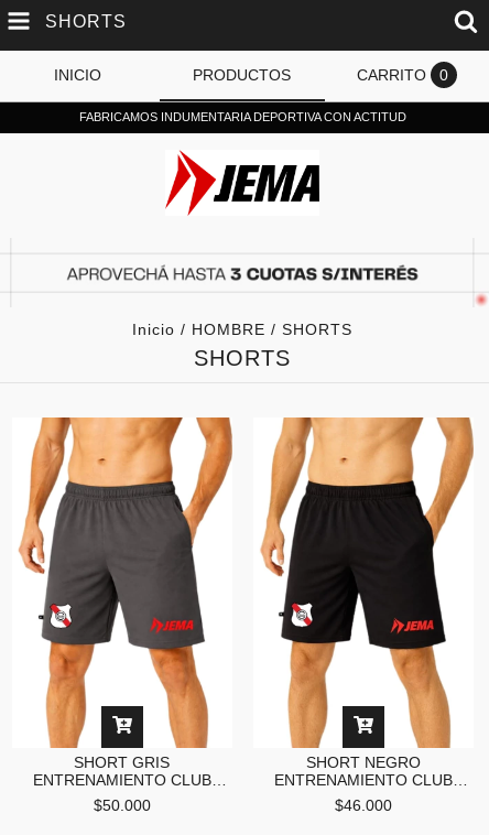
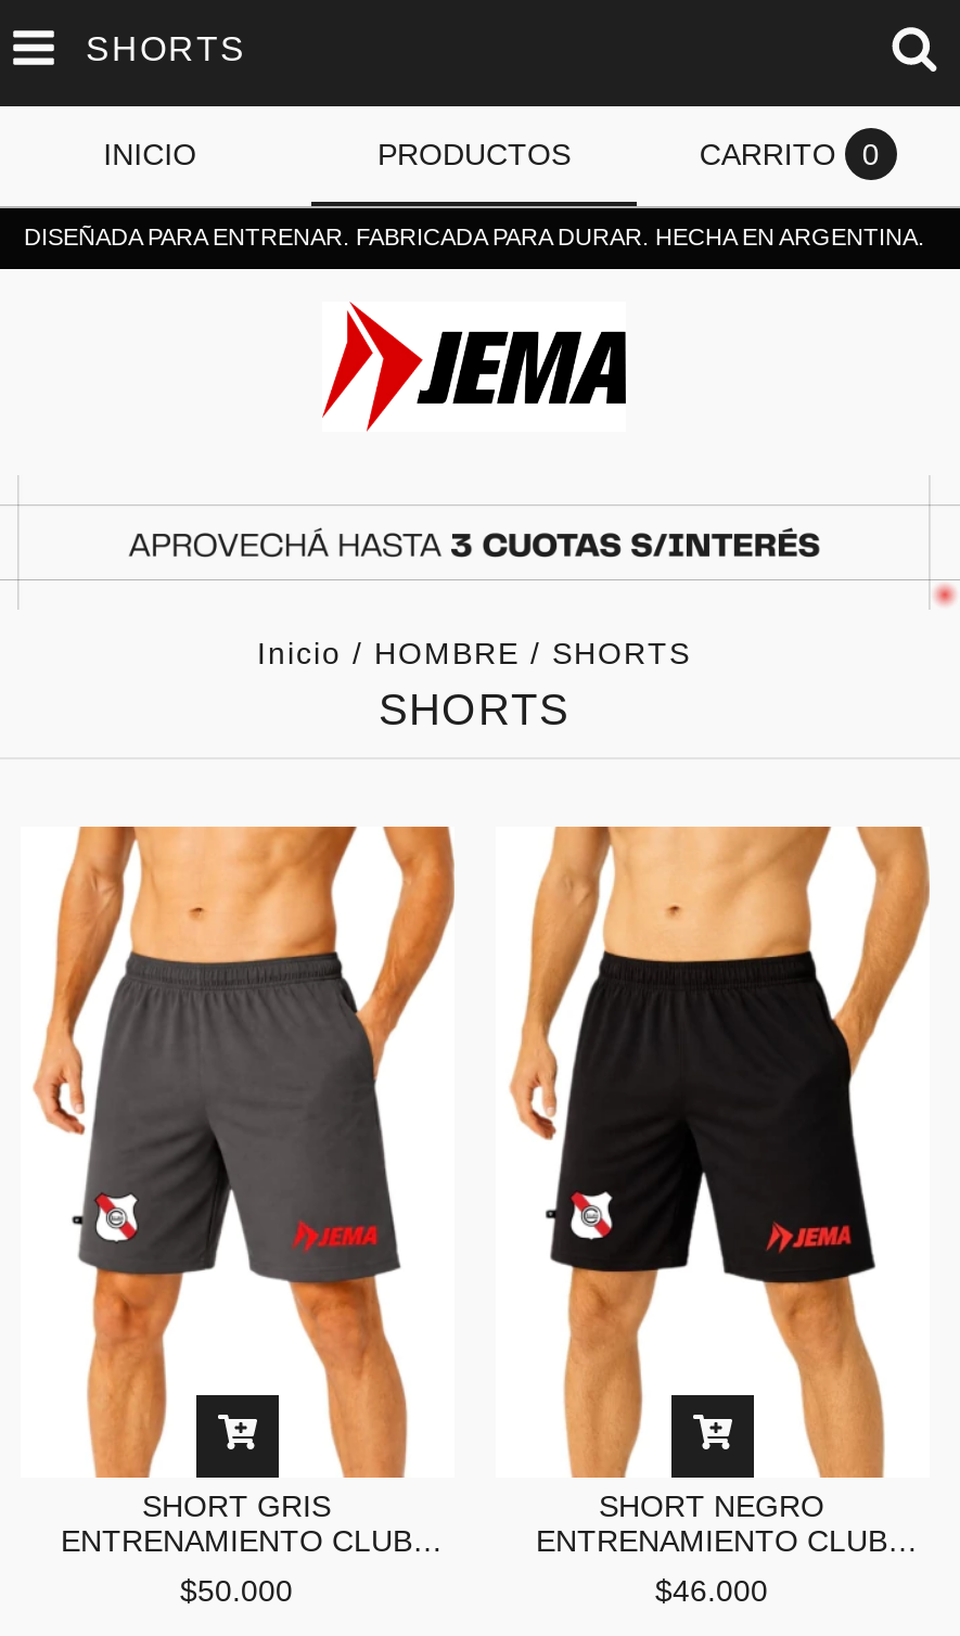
- FABRICAMOS INDUMENTARIA DEPORTIVA CON ACTITUD
+ DISEÑADA PARA ENTRENAR. FABRICADA PARA DURAR. HECHA EN ARGENTINA.
